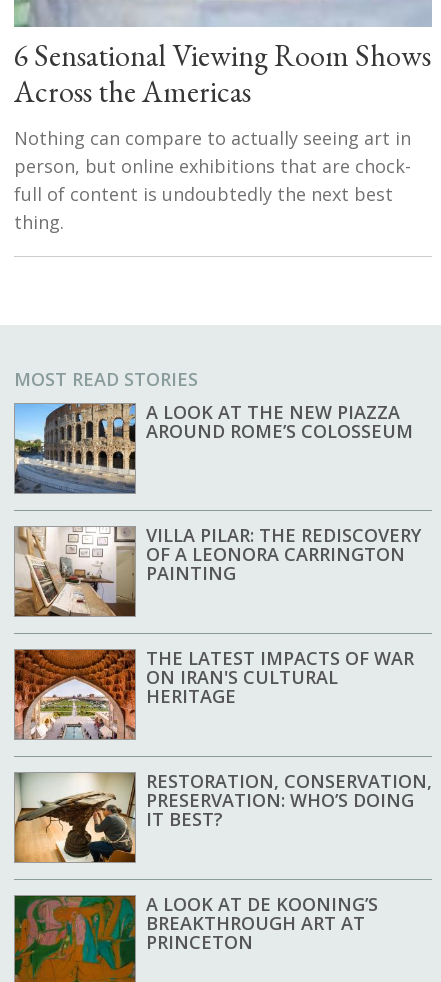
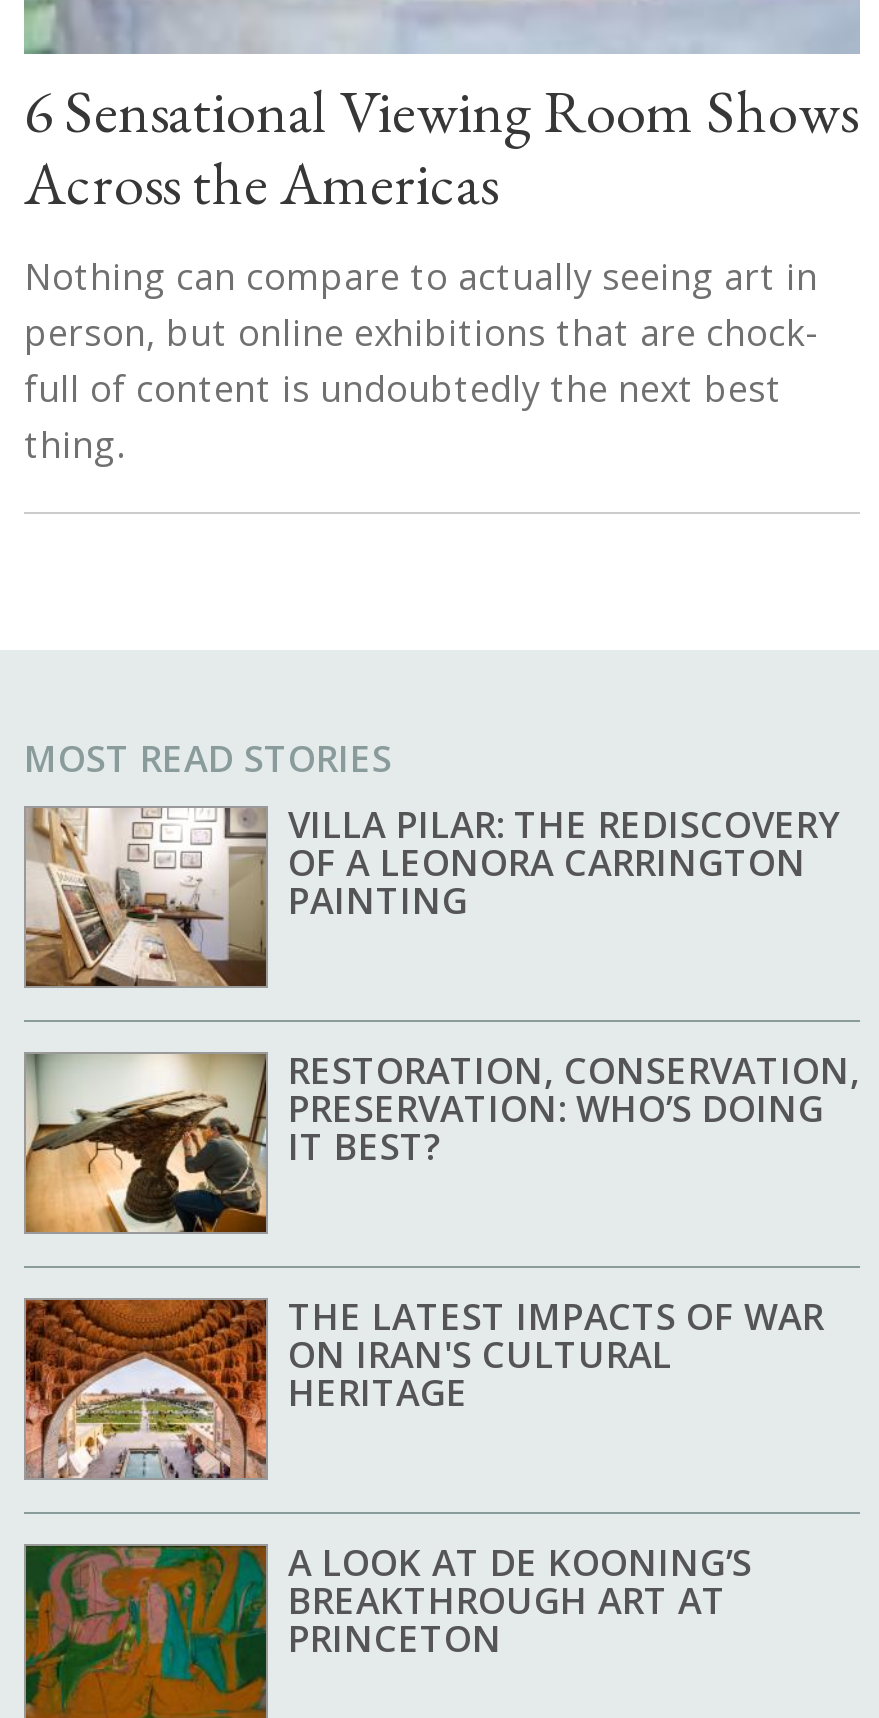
- [image]
- A LOOK AT THE NEW PIAZZA
- AROUND ROME’S COLOSSEUM

moved up: [image] | RESTORATION, CONSERVATION, | PRESERVATION: WHO’S DOING | IT BEST?
